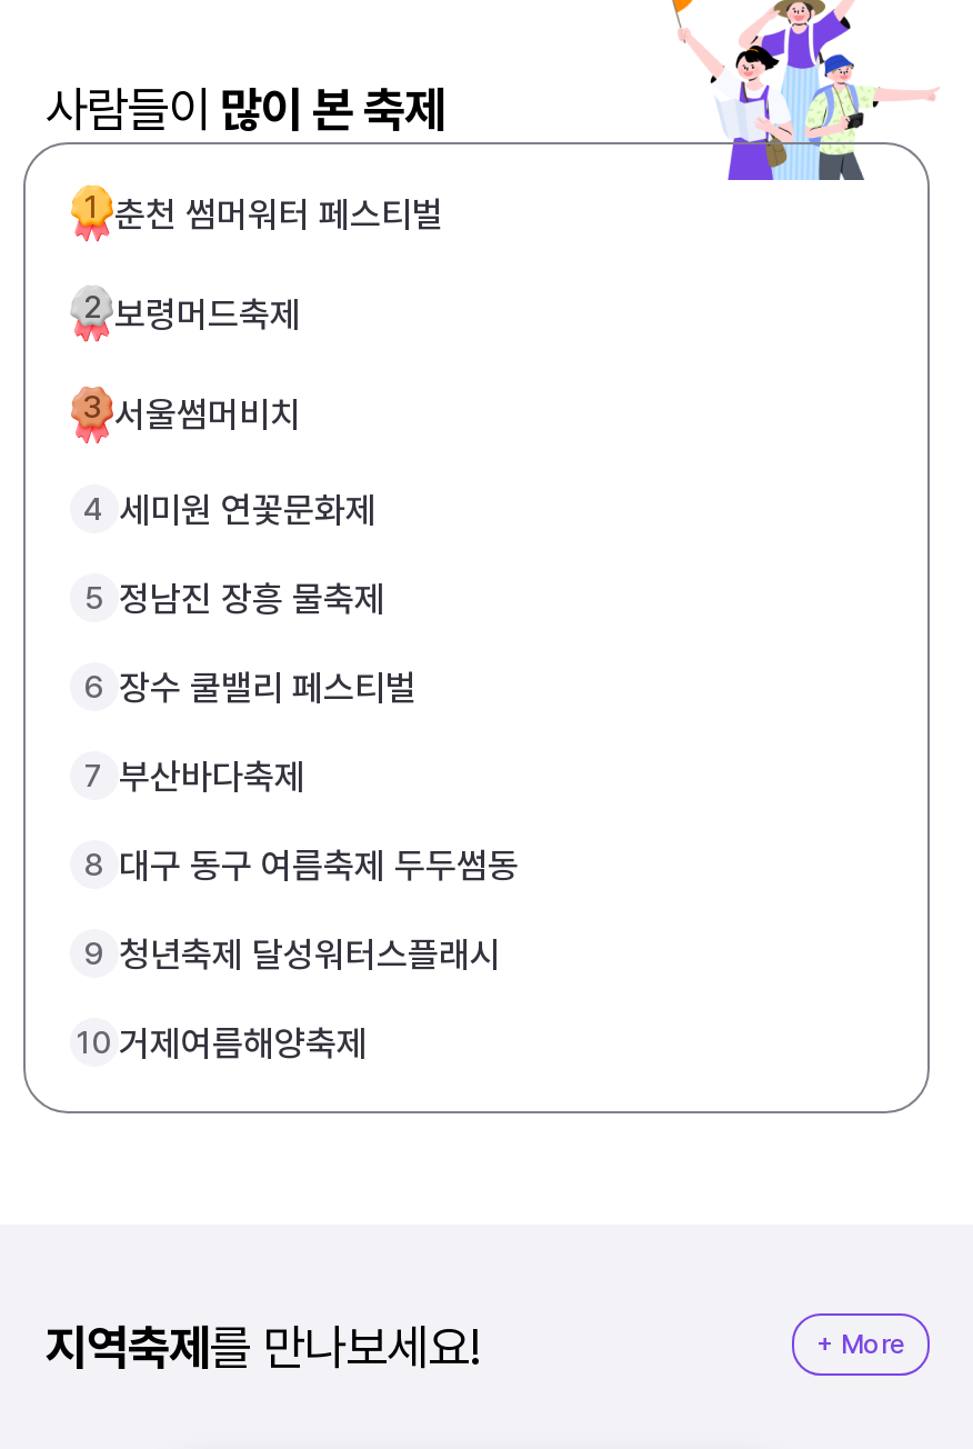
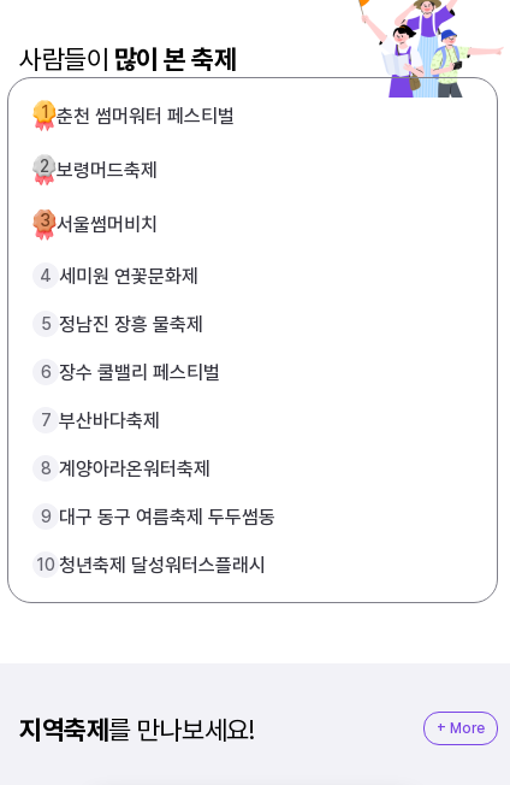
- 8 대구 동구 여름축제 두두썸동
+ 8 계양아라온워터축제

- 9 청년축제 달성워터스플래시
+ 9 대구 동구 여름축제 두두썸동

- 10 거제여름해양축제
+ 10 청년축제 달성워터스플래시
